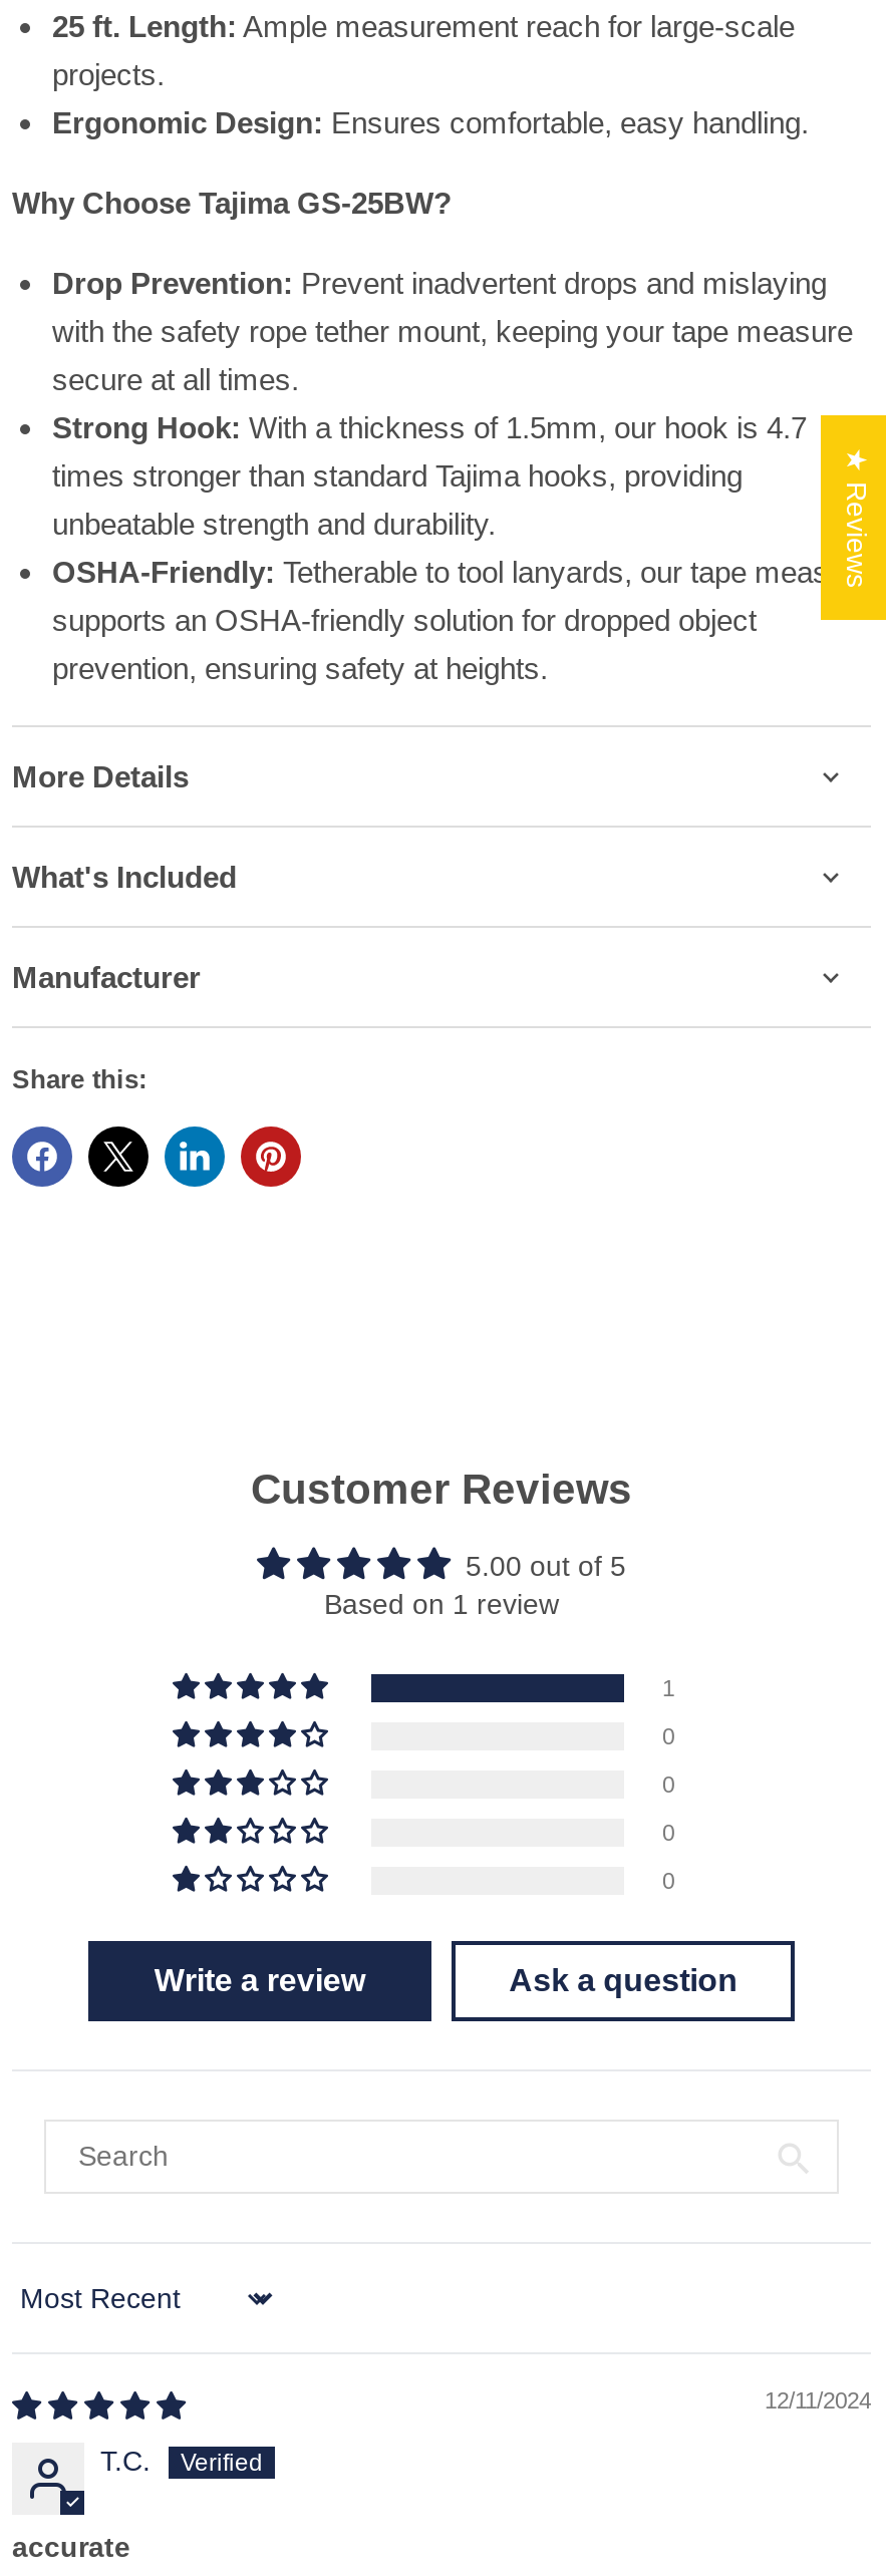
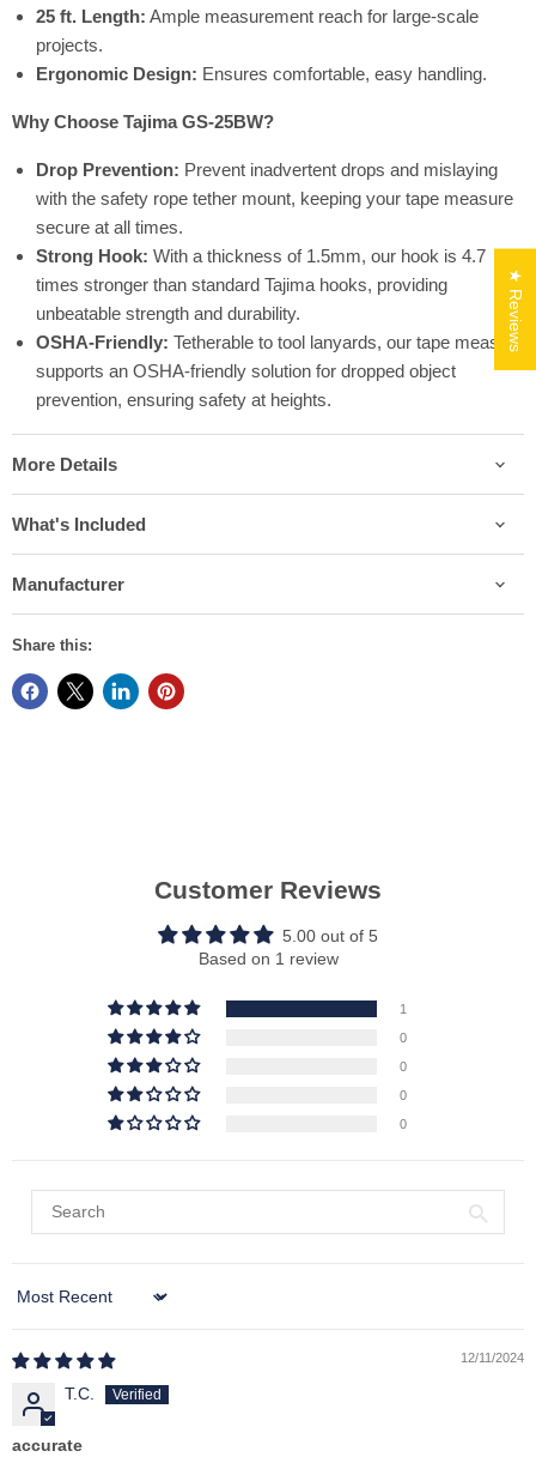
- Write a review
- Ask a question
